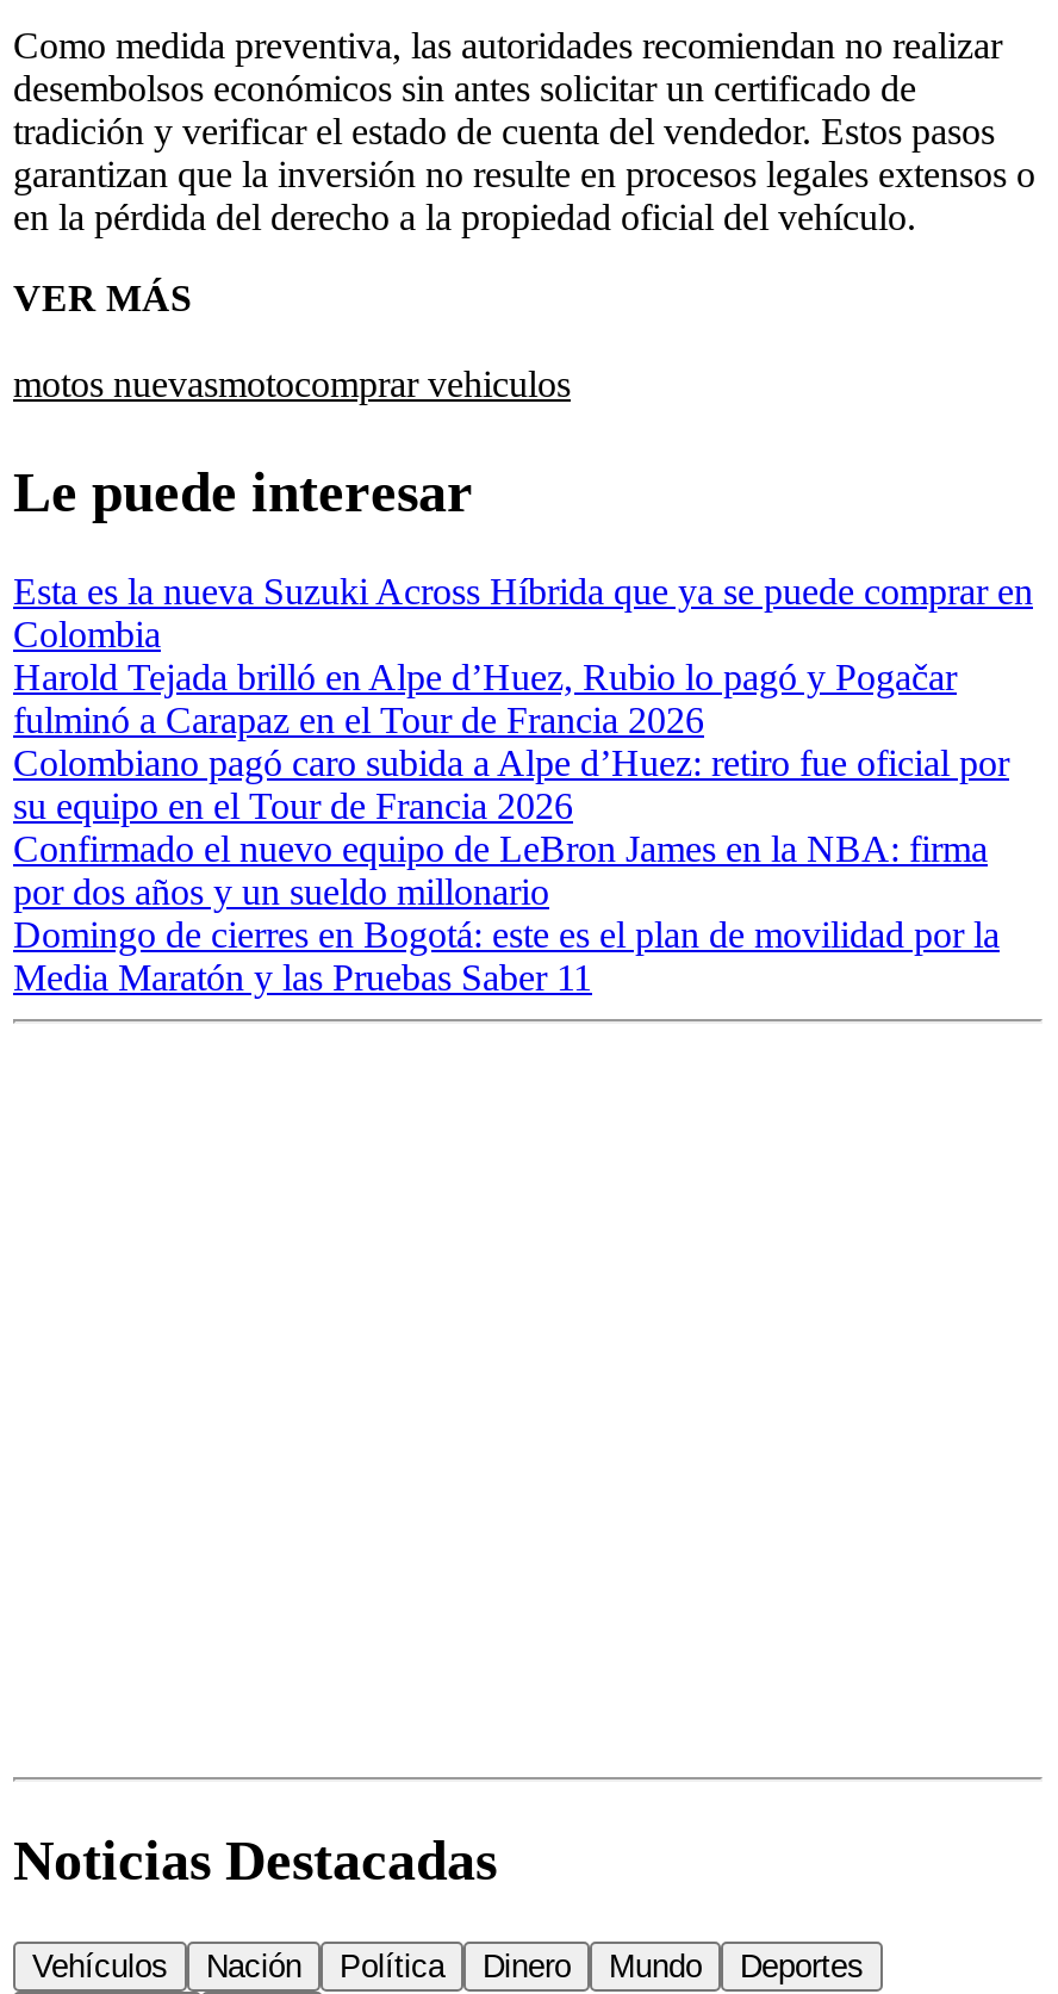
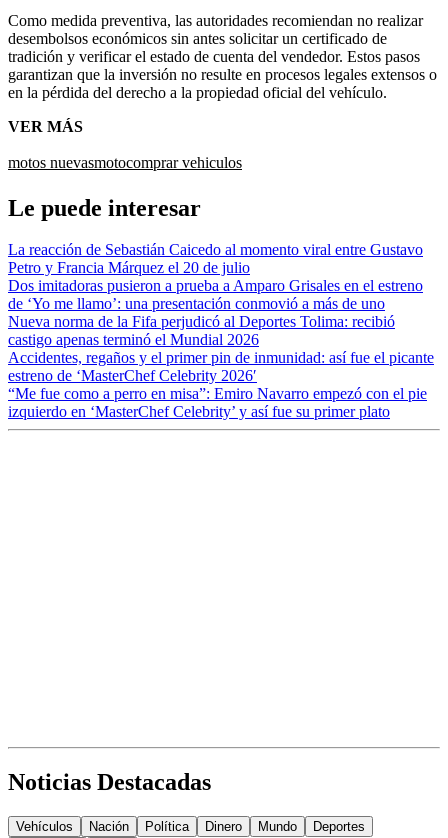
- Esta es la nueva Suzuki Across Híbrida que ya se puede comprar en
- Colombia
- Harold Tejada brilló en Alpe d’Huez, Rubio lo pagó y Pogačar
- fulminó a Carapaz en el Tour de Francia 2026
- Colombiano pagó caro subida a Alpe d’Huez: retiro fue oficial por
- su equipo en el Tour de Francia 2026
- Confirmado el nuevo equipo de LeBron James en la NBA: firma
- por dos años y un sueldo millonario
- Domingo de cierres en Bogotá: este es el plan de movilidad por la
- Media Maratón y las Pruebas Saber 11
+ La reacción de Sebastián Caicedo al momento viral entre Gustavo
+ Petro y Francia Márquez el 20 de julio
+ Dos imitadoras pusieron a prueba a Amparo Grisales en el estreno
+ de ‘Yo me llamo’: una presentación conmovió a más de uno
+ Nueva norma de la Fifa perjudicó al Deportes Tolima: recibió
+ castigo apenas terminó el Mundial 2026
+ Accidentes, regaños y el primer pin de inmunidad: así fue el picante
+ estreno de ‘MasterChef Celebrity 2026′
+ “Me fue como a perro en misa”: Emiro Navarro empezó con el pie
+ izquierdo en ‘MasterChef Celebrity’ y así fue su primer plato
